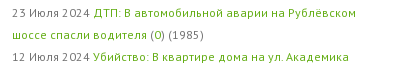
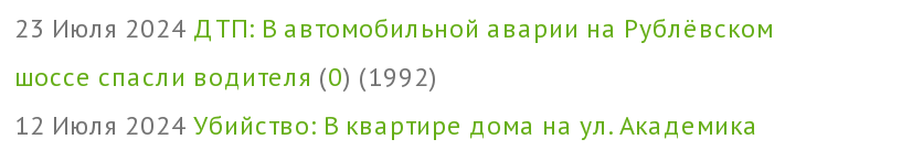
- шоссе спасли водителя (0) (1985)
+ шоссе спасли водителя (0) (1992)
